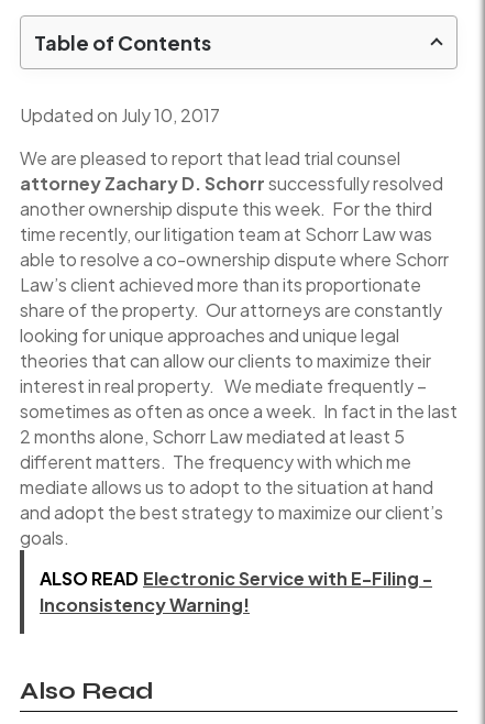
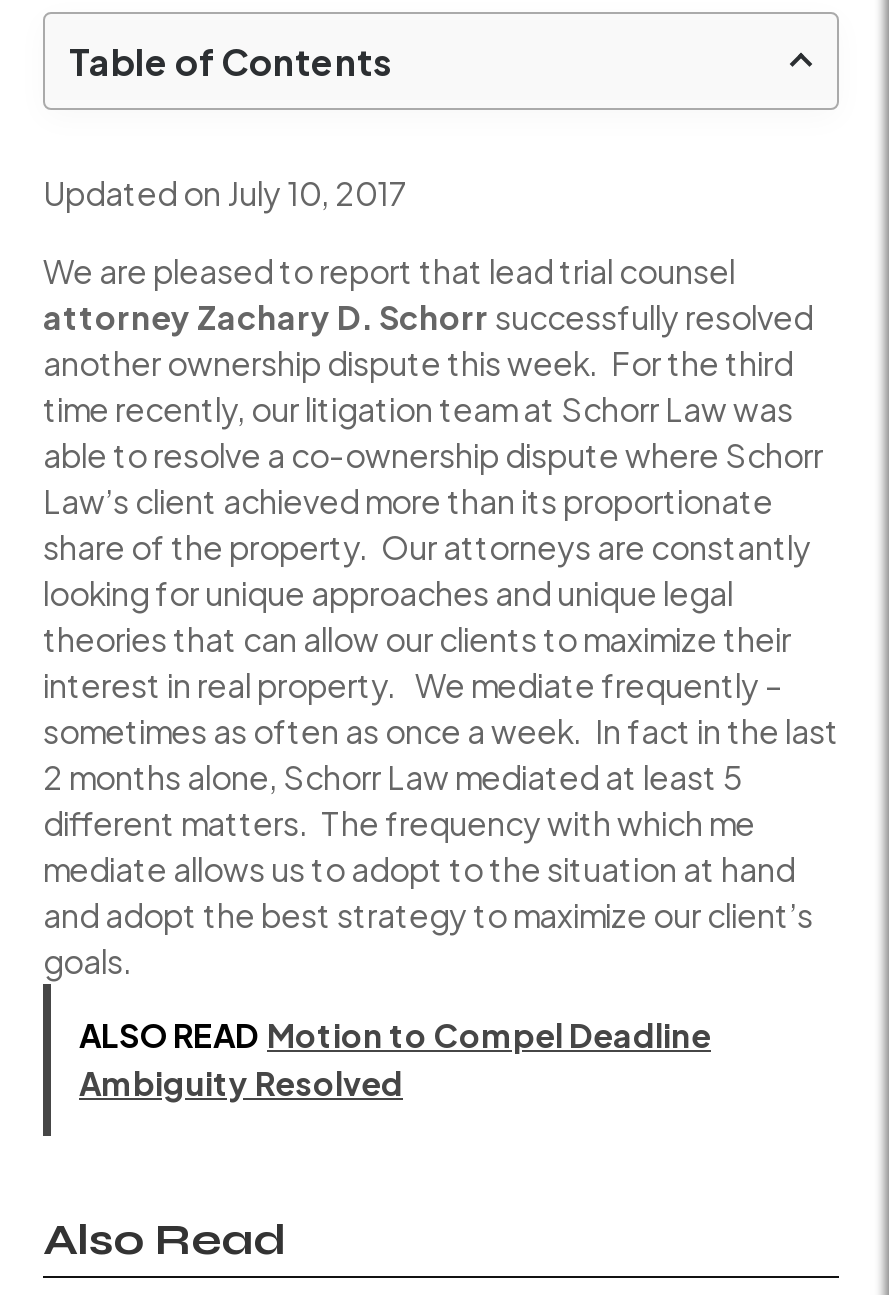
- ALSO READ Electronic Service with E-Filing -
- Inconsistency Warning!
+ ALSO READ Motion to Compel Deadline
+ Ambiguity Resolved
